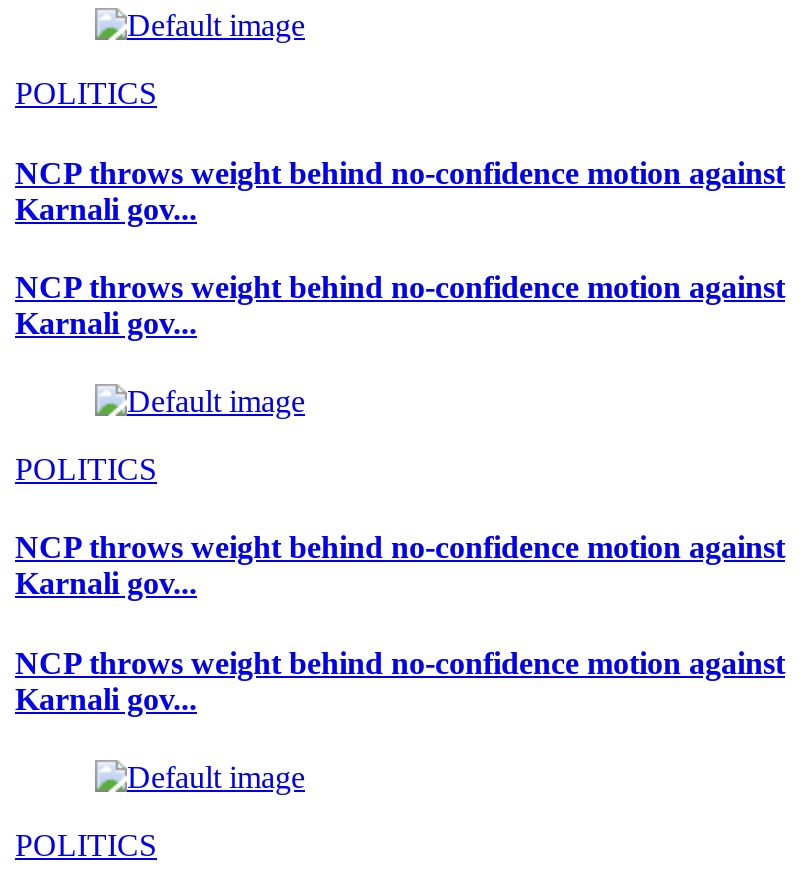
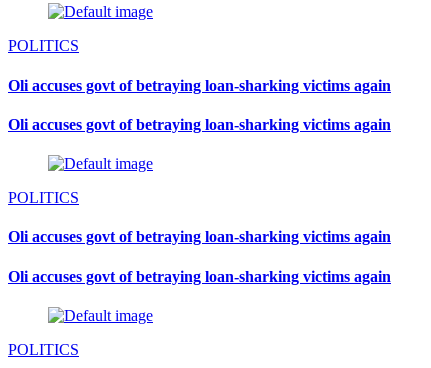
- NCP throws weight behind no-confidence motion against
- Karnali gov...
+ Oli accuses govt of betraying loan-sharking victims again

- NCP throws weight behind no-confidence motion against
- Karnali gov...
+ Oli accuses govt of betraying loan-sharking victims again

- NCP throws weight behind no-confidence motion against
- Karnali gov...
+ Oli accuses govt of betraying loan-sharking victims again

- NCP throws weight behind no-confidence motion against
- Karnali gov...
+ Oli accuses govt of betraying loan-sharking victims again
